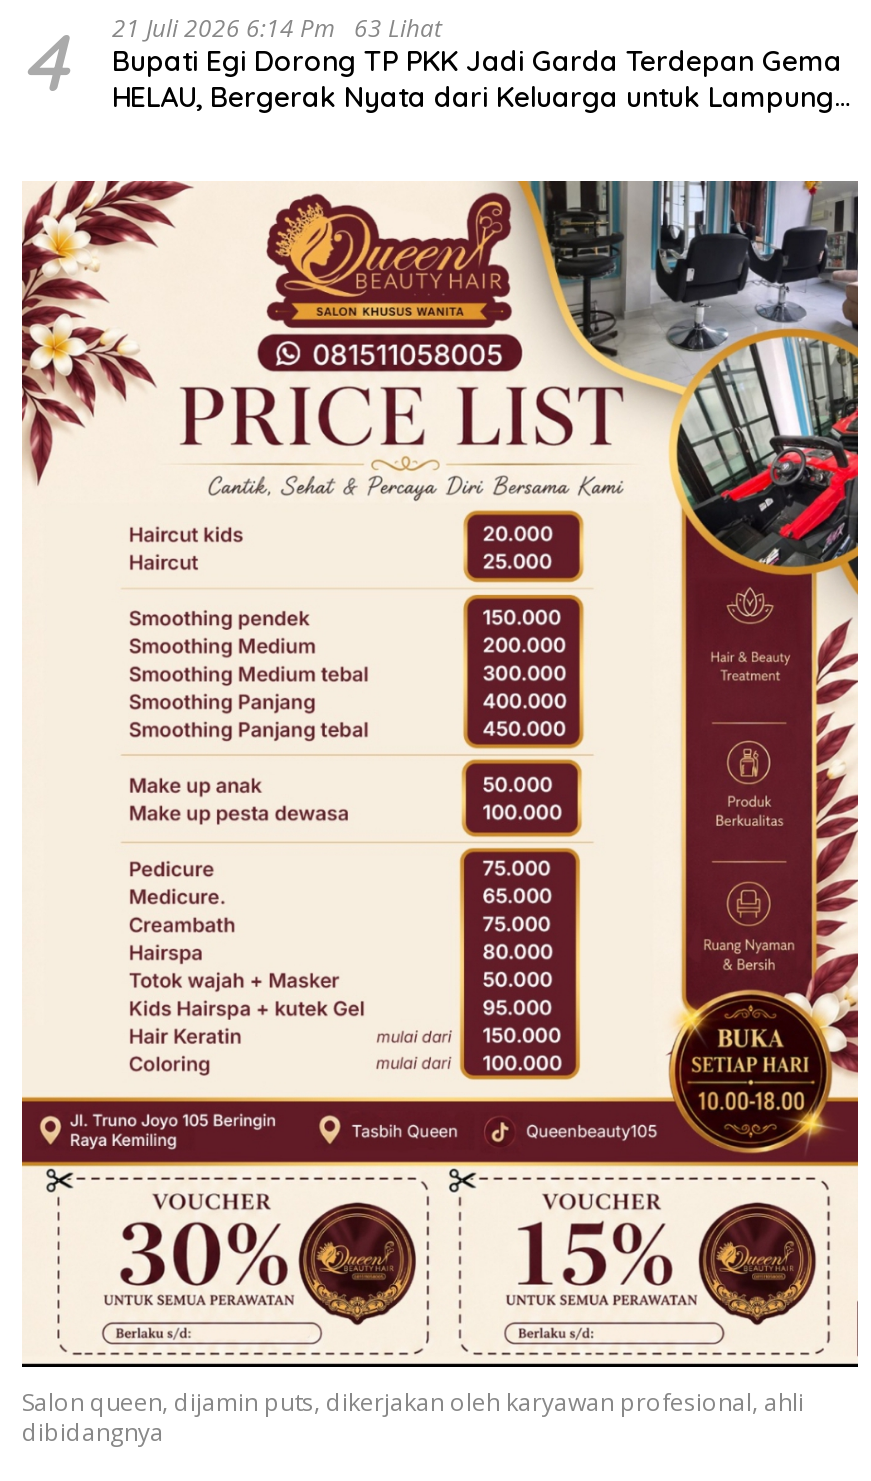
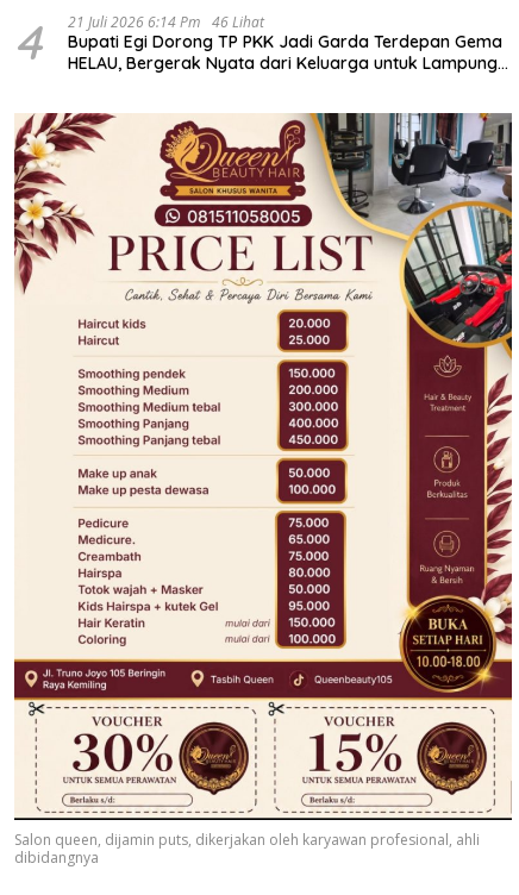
- 4 21 Juli 2026 6:14 Pm 63 Lihat Bupati Egi Dorong TP PKK Jadi Garda Terdepan Gema HELAU, Bergerak Nyata dari Keluarga untuk Lampung
+ 4 21 Juli 2026 6:14 Pm 46 Lihat Bupati Egi Dorong TP PKK Jadi Garda Terdepan Gema HELAU, Bergerak Nyata dari Keluarga untuk Lampung
